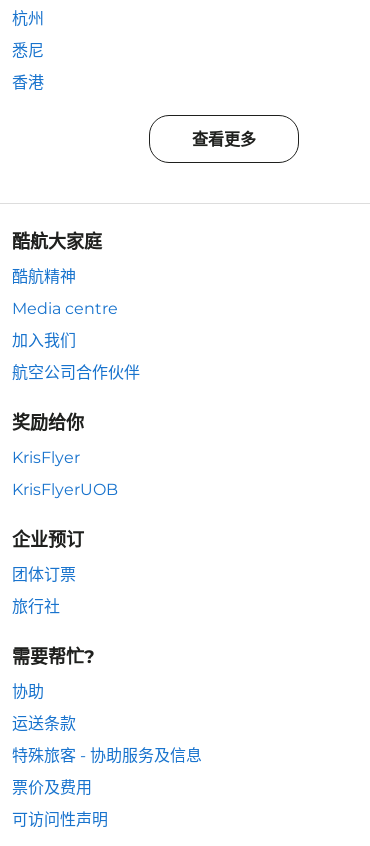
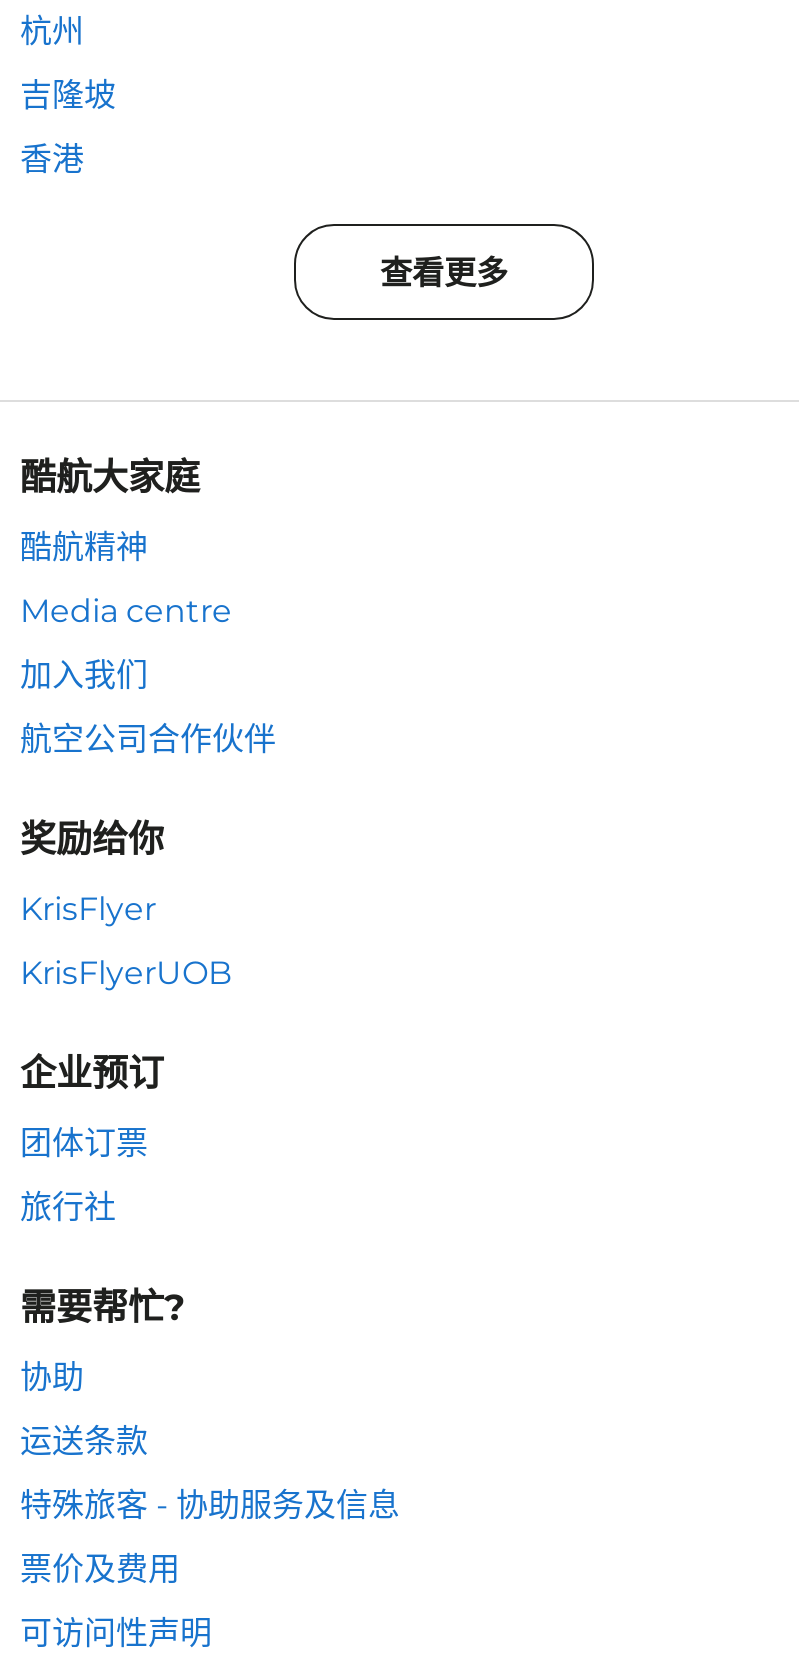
- 悉尼
+ 吉隆坡
